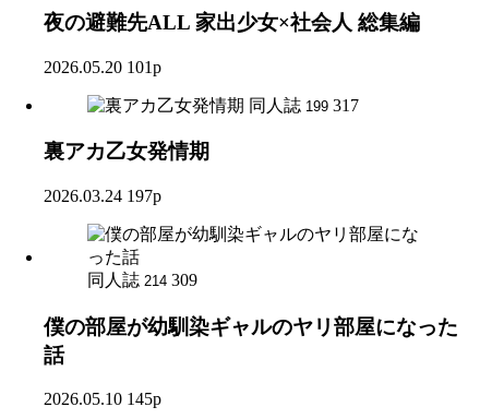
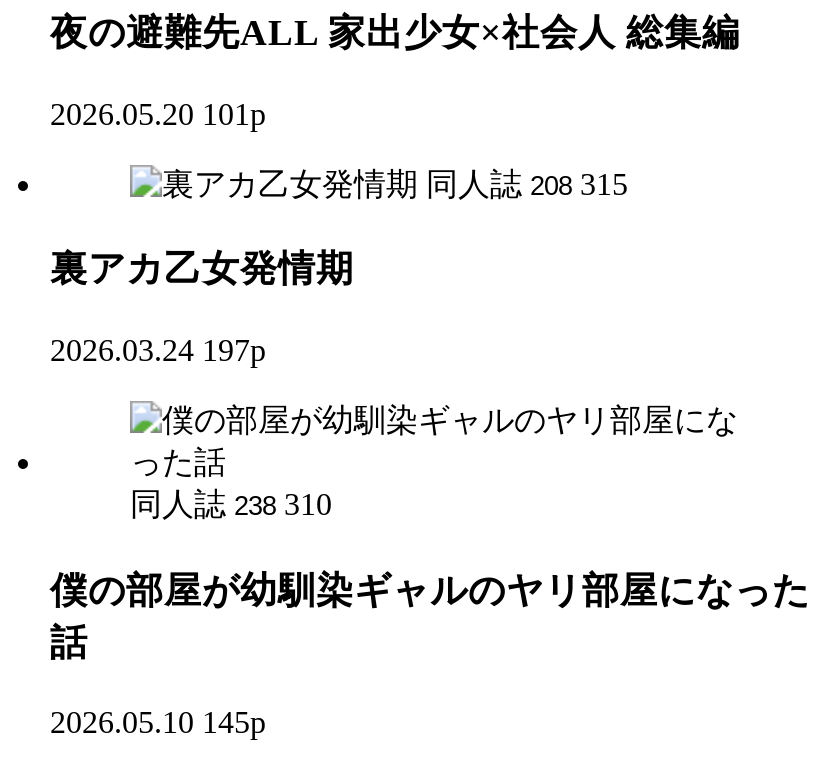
- 同人誌 199 317
+ 同人誌 208 315

- 同人誌 214 309
+ 同人誌 238 310
